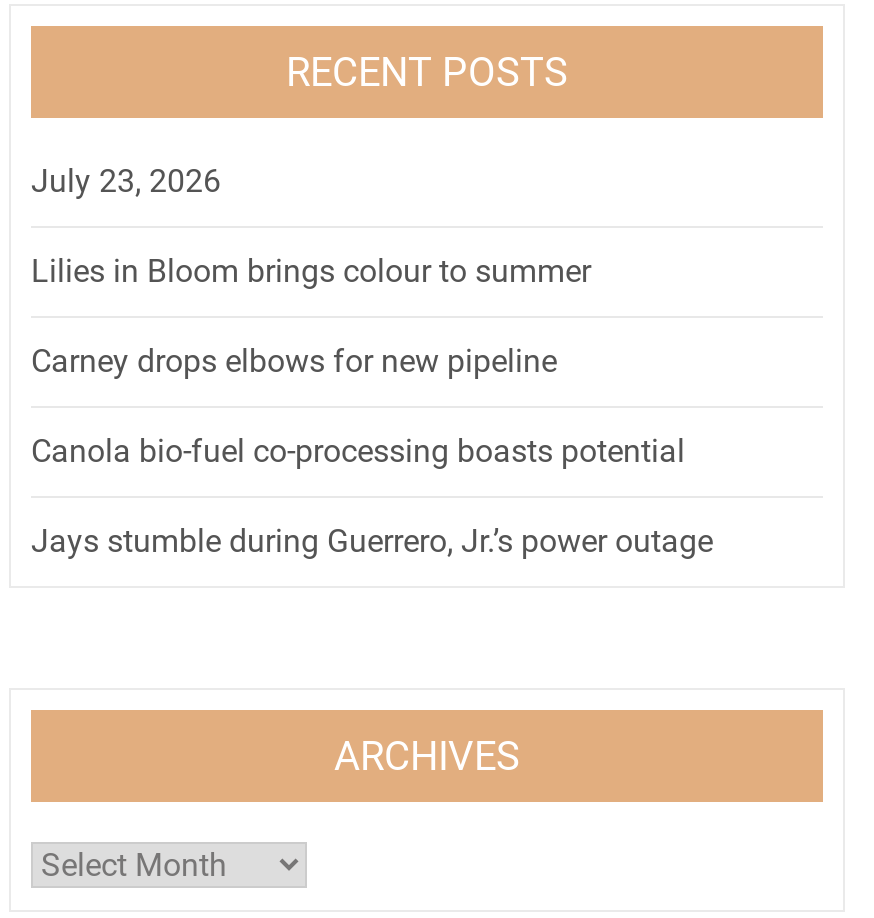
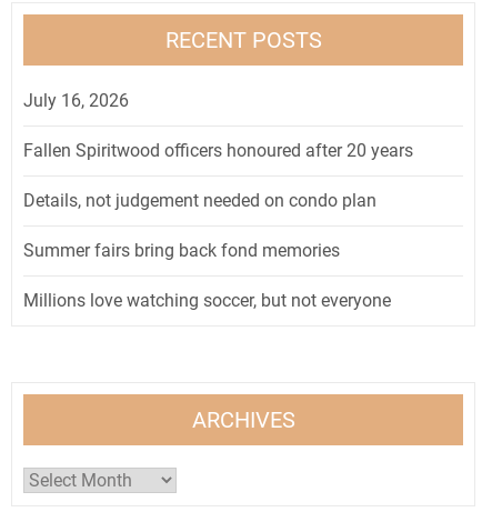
- July 23, 2026
+ July 16, 2026

- Lilies in Bloom brings colour to summer
+ Fallen Spiritwood officers honoured after 20 years

- Carney drops elbows for new pipeline
+ Details, not judgement needed on condo plan

- Canola bio-fuel co-processing boasts potential
+ Summer fairs bring back fond memories

- Jays stumble during Guerrero, Jr.’s power outage
+ Millions love watching soccer, but not everyone
